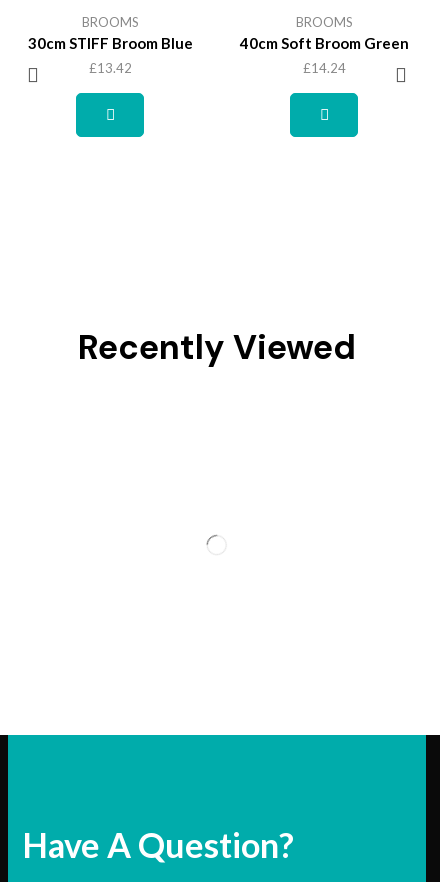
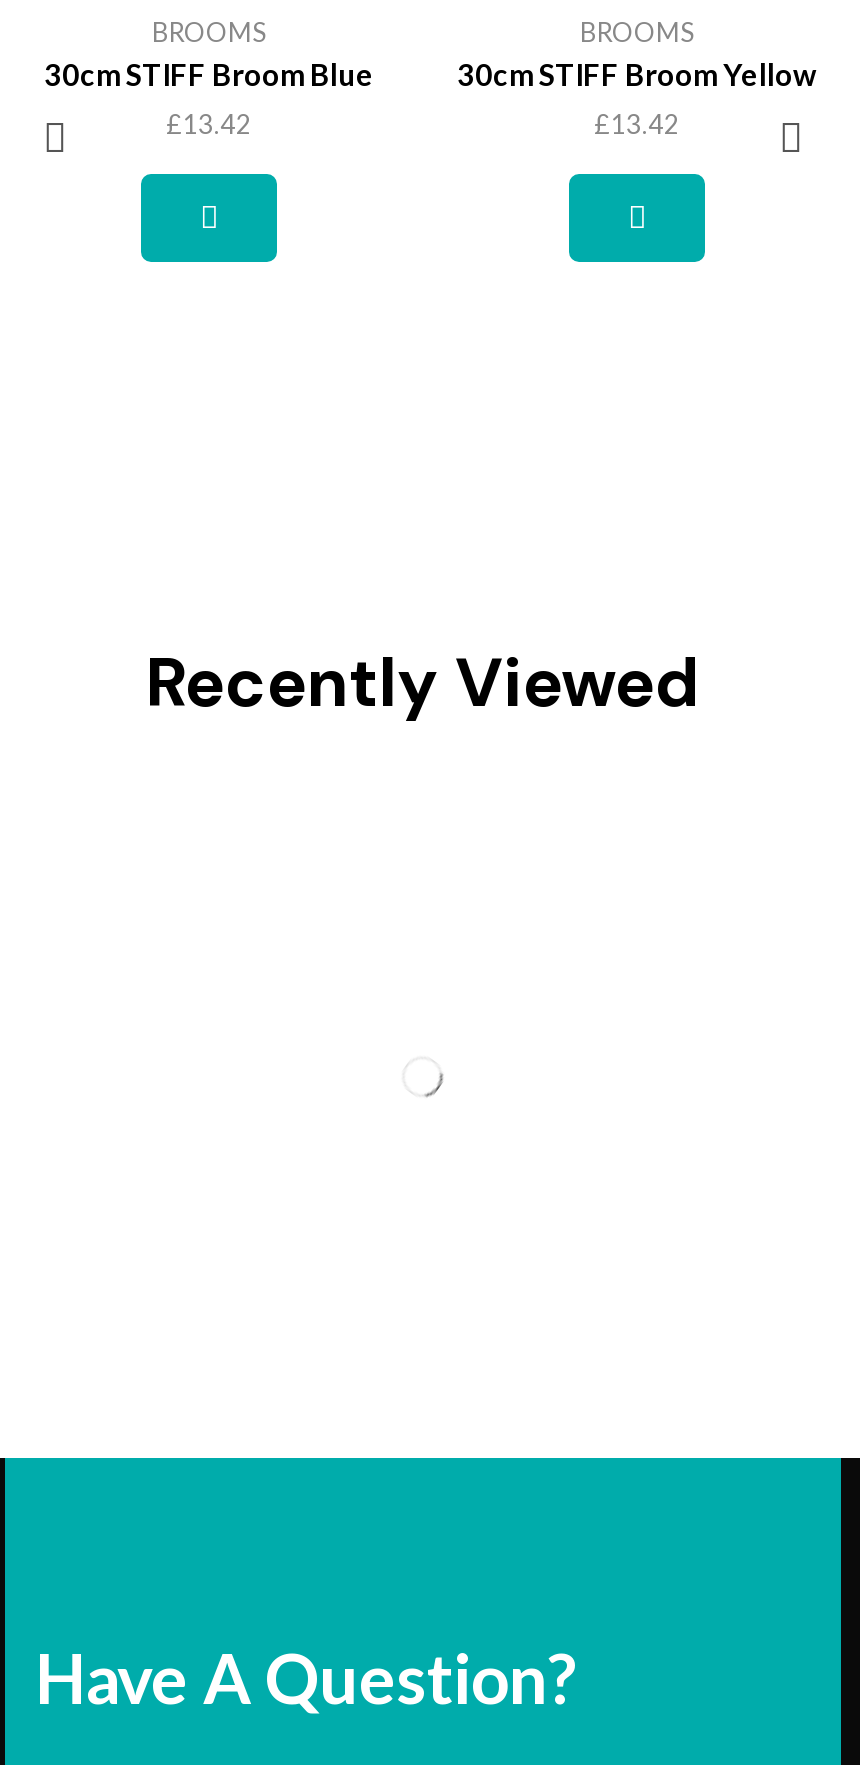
- 40cm Soft Broom Green
+ 30cm STIFF Broom Yellow

- £14.24
+ £13.42
